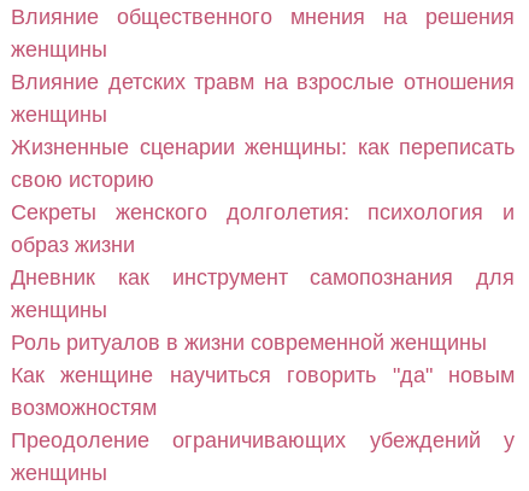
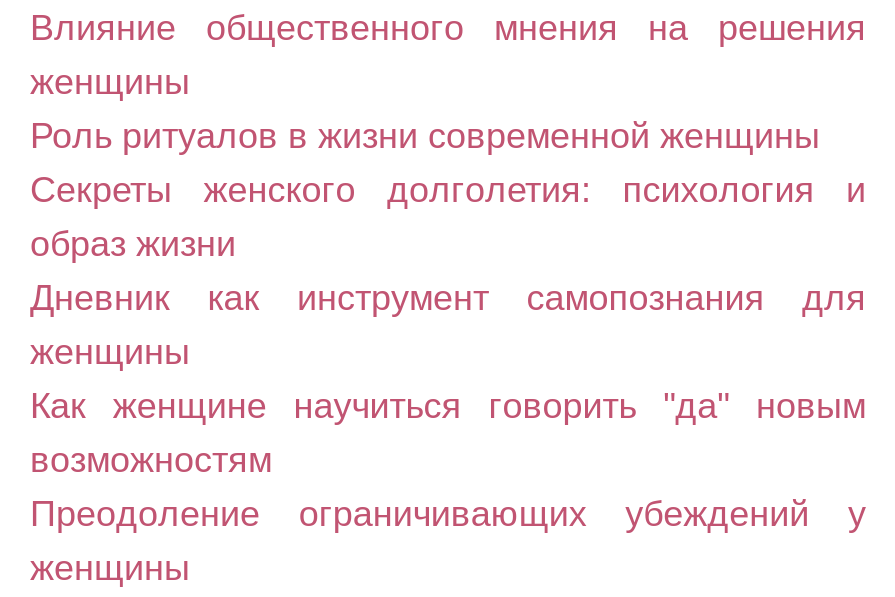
- Влияние детских травм на взрослые отношения
- женщины
- Жизненные сценарии женщины: как переписать
- свою историю

moved up: Роль ритуалов в жизни современной женщины
